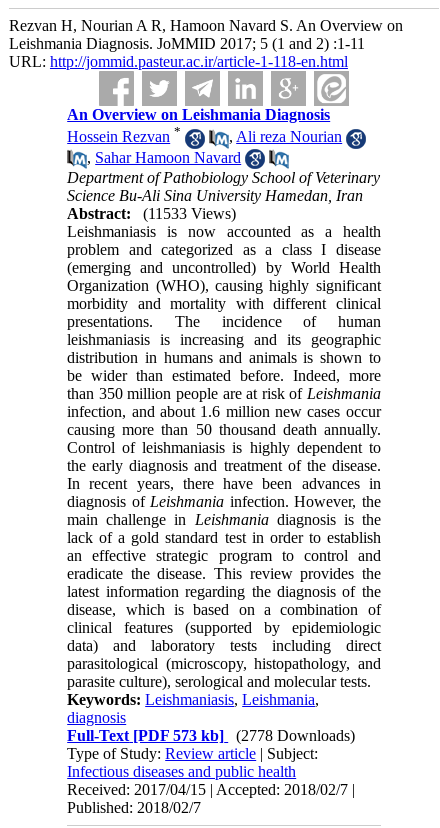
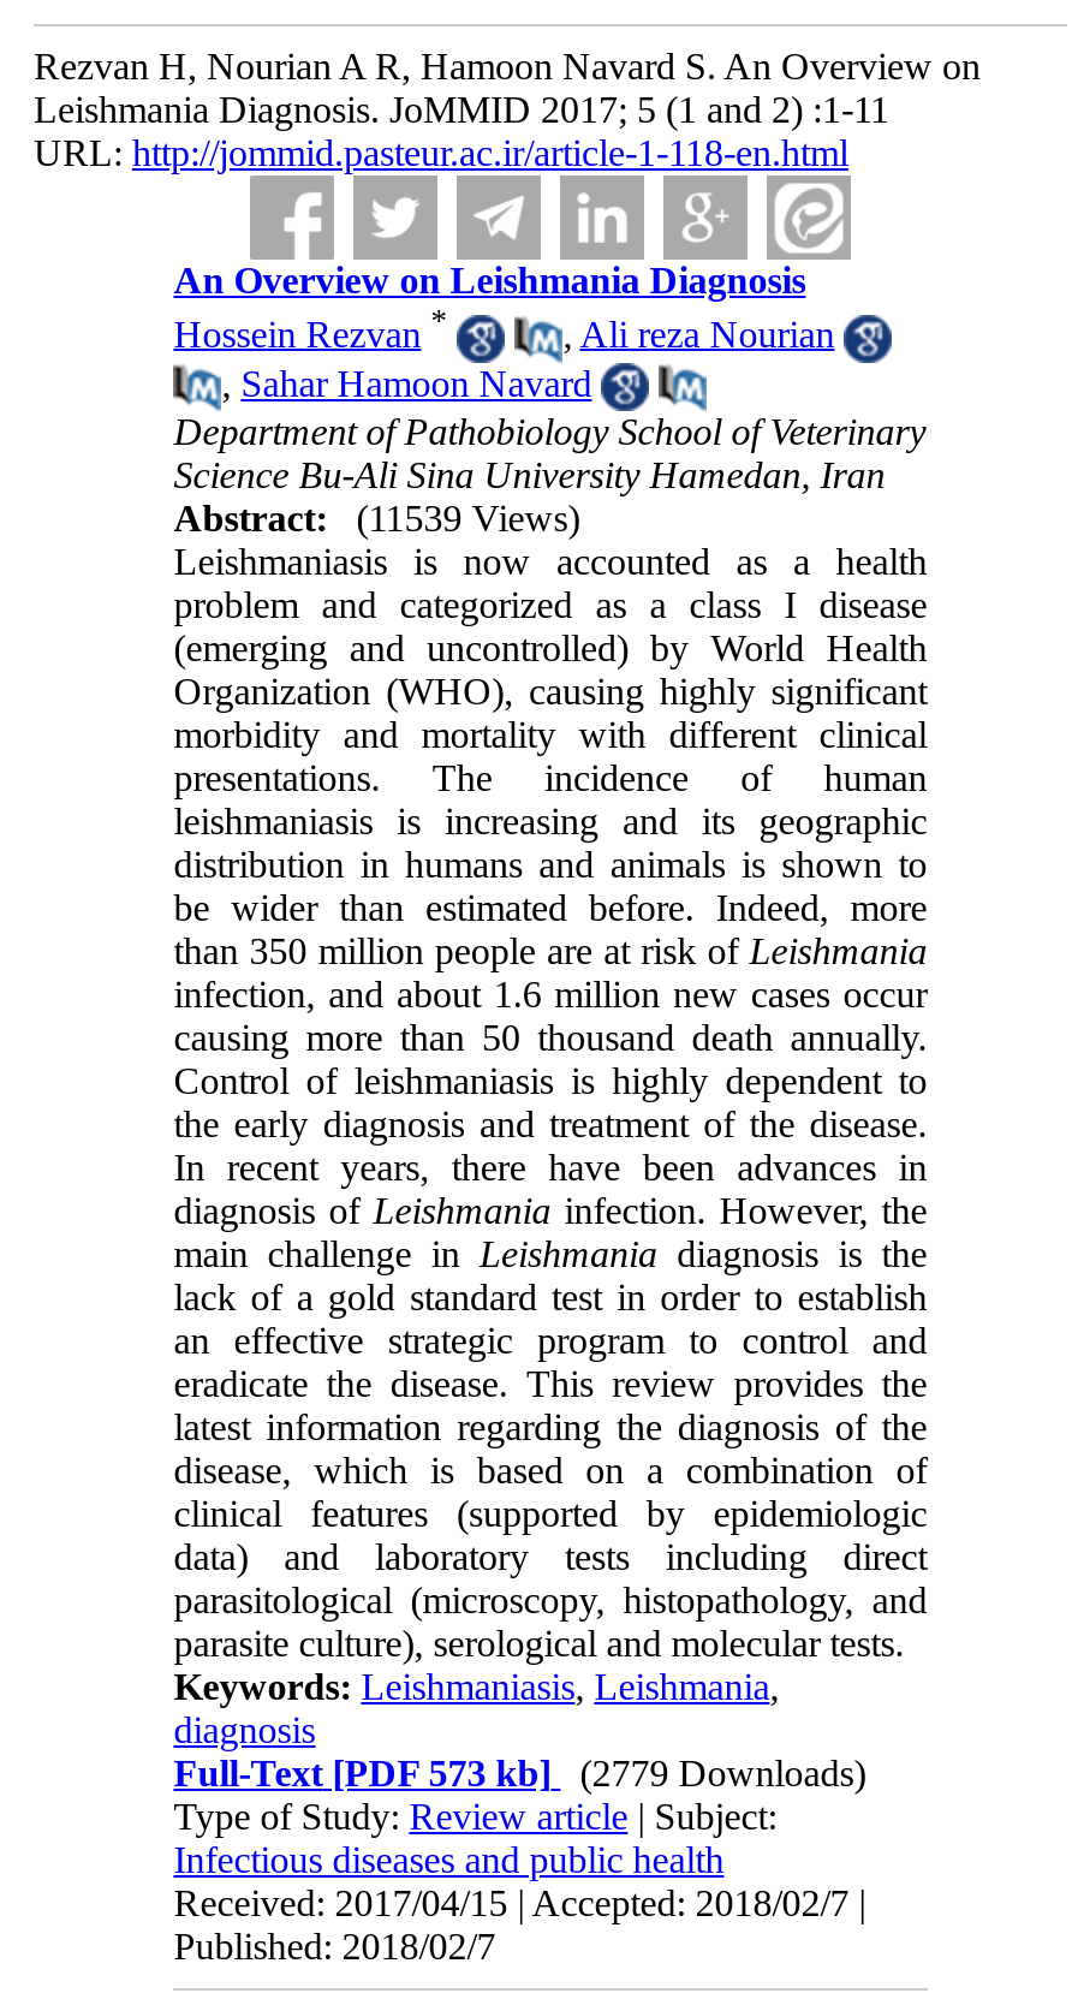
- Abstract: (11533 Views)
+ Abstract: (11539 Views)

- Full-Text [PDF 573 kb] (2778 Downloads)
+ Full-Text [PDF 573 kb] (2779 Downloads)
